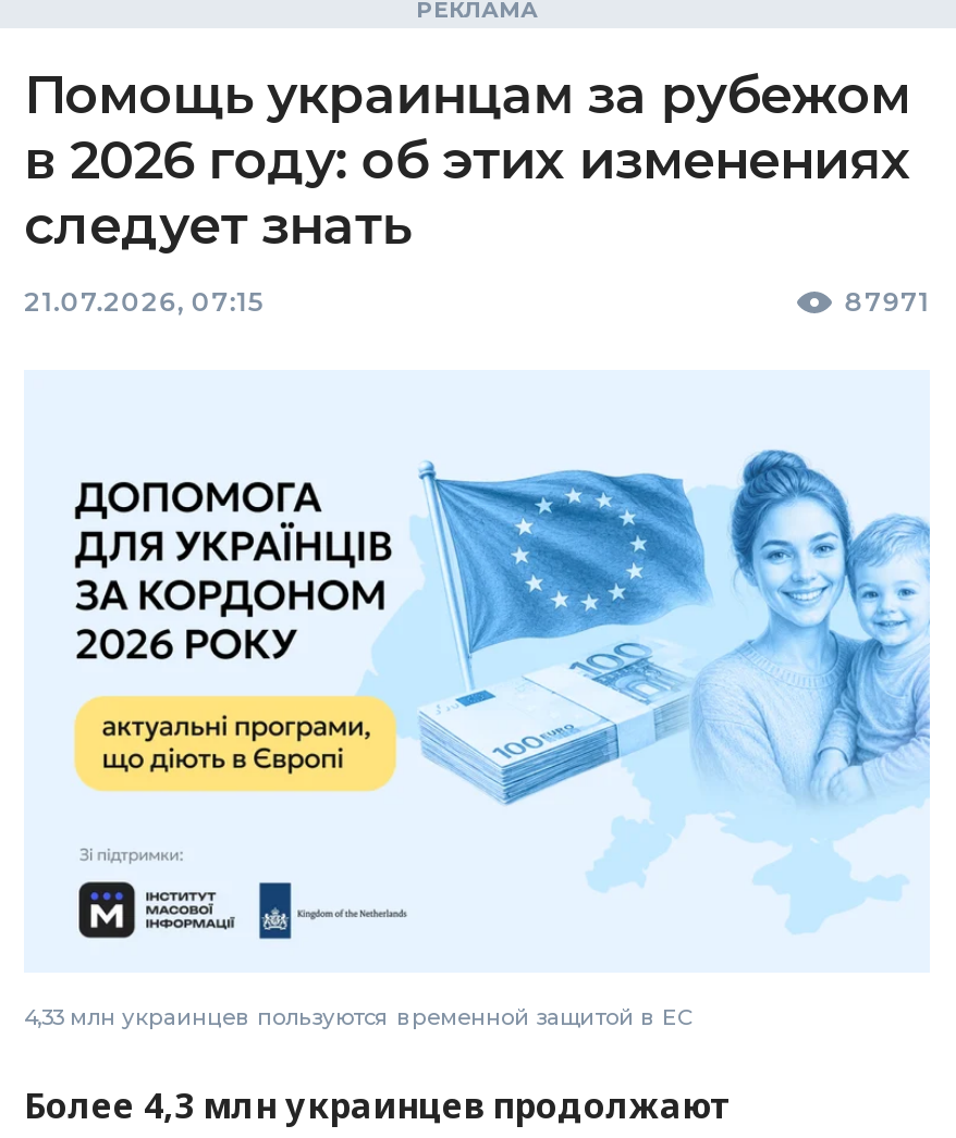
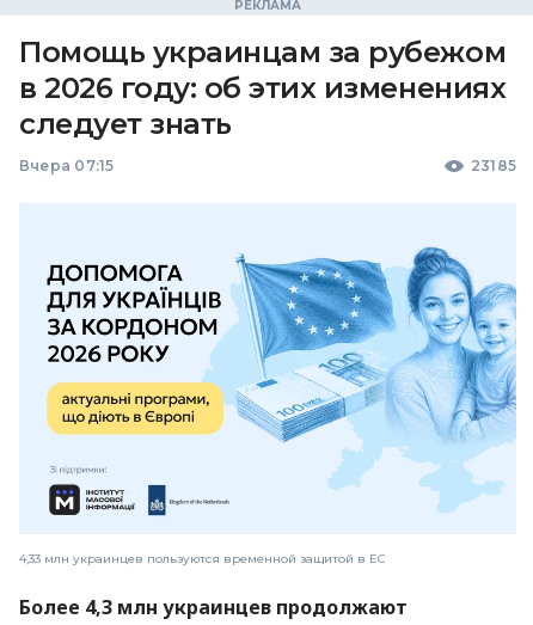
- 21.07.2026, 07:15
- 87971
+ Вчера 07:15
+ 23185
